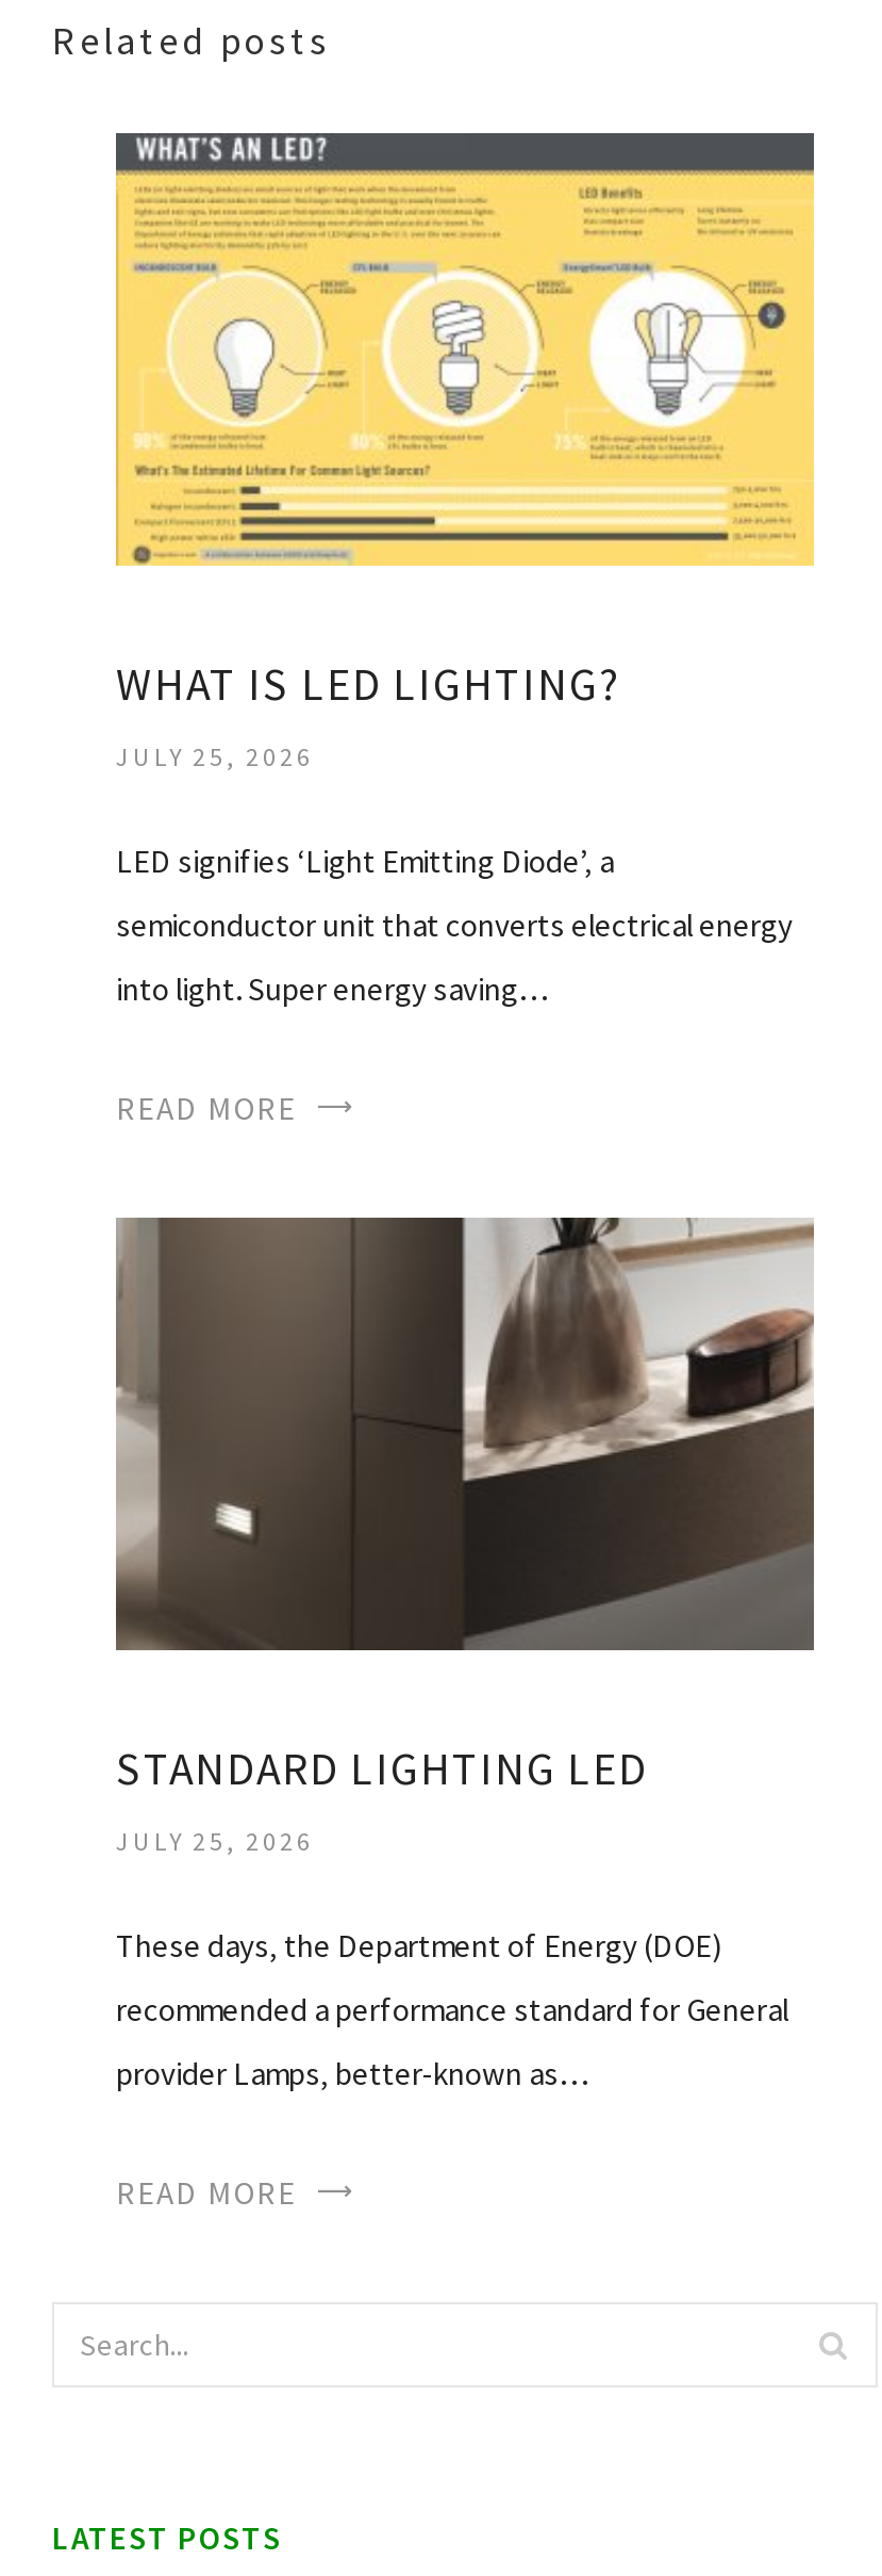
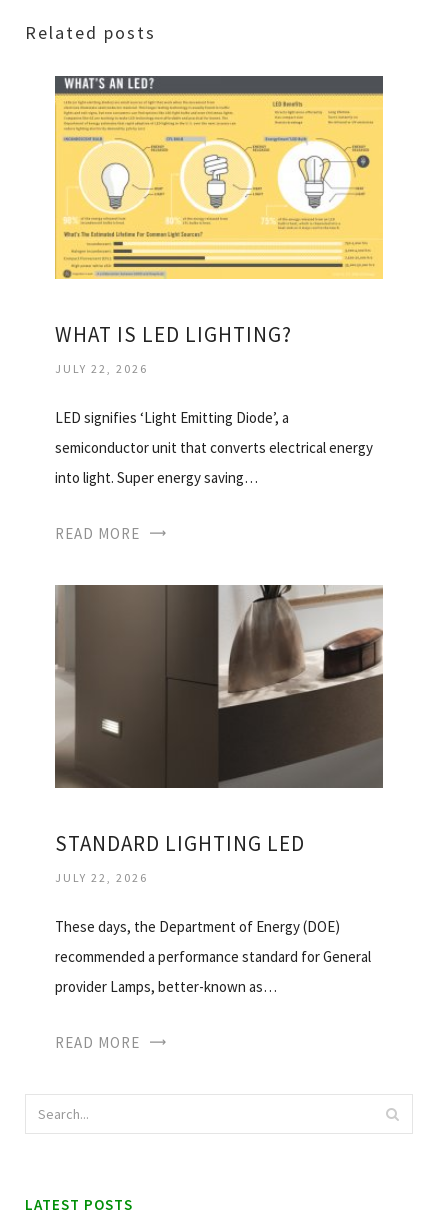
- JULY 25, 2026
+ JULY 22, 2026

- JULY 25, 2026
+ JULY 22, 2026
